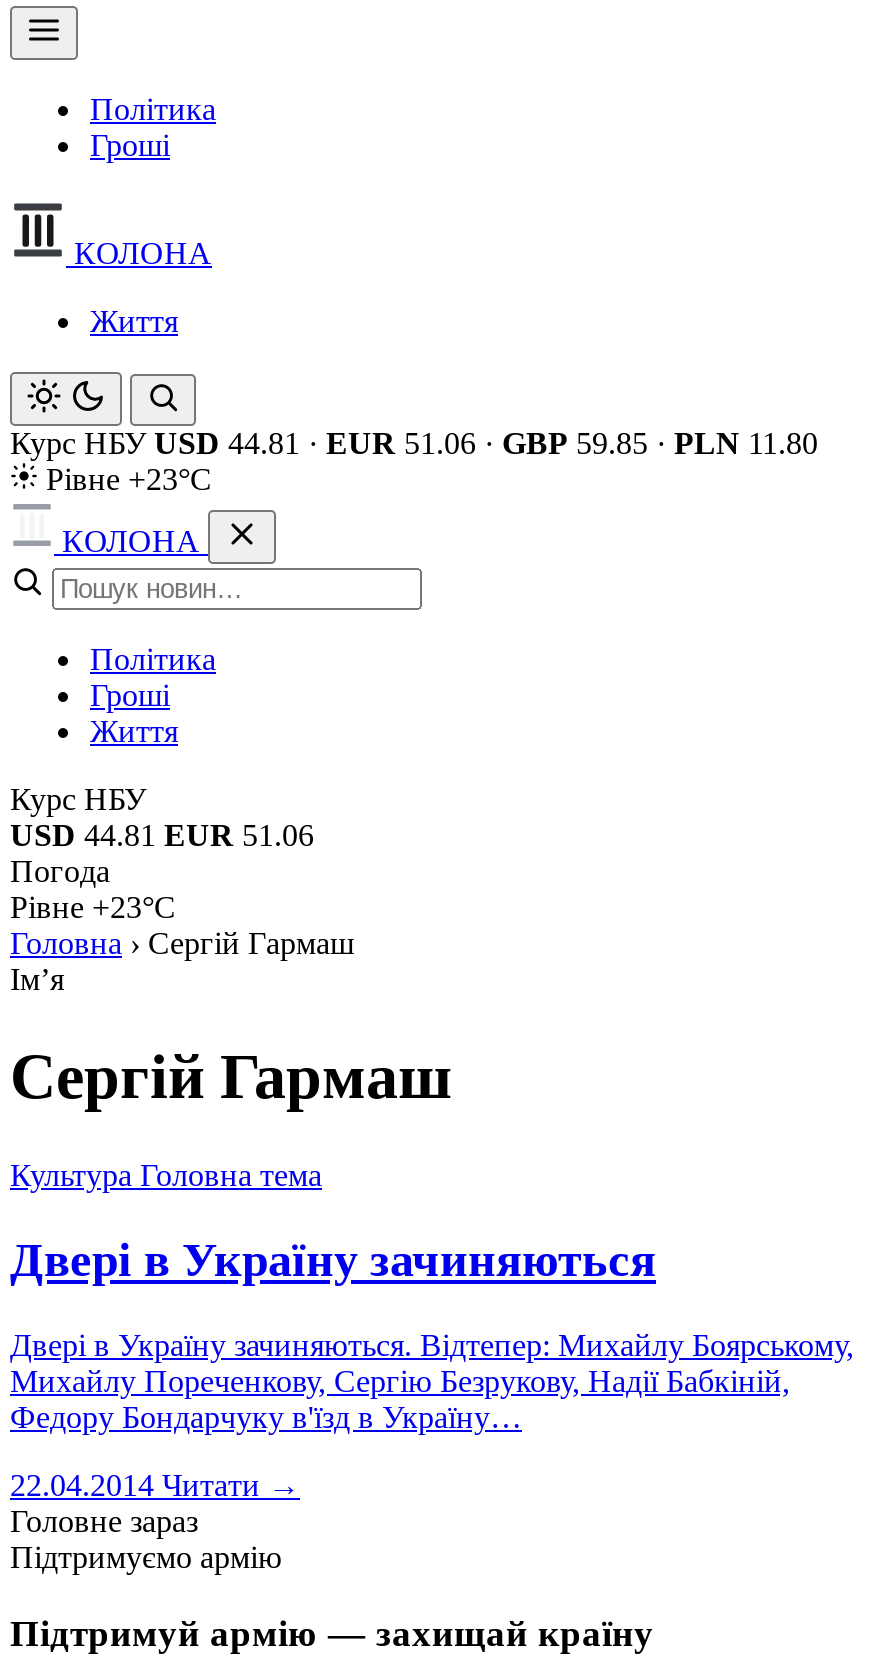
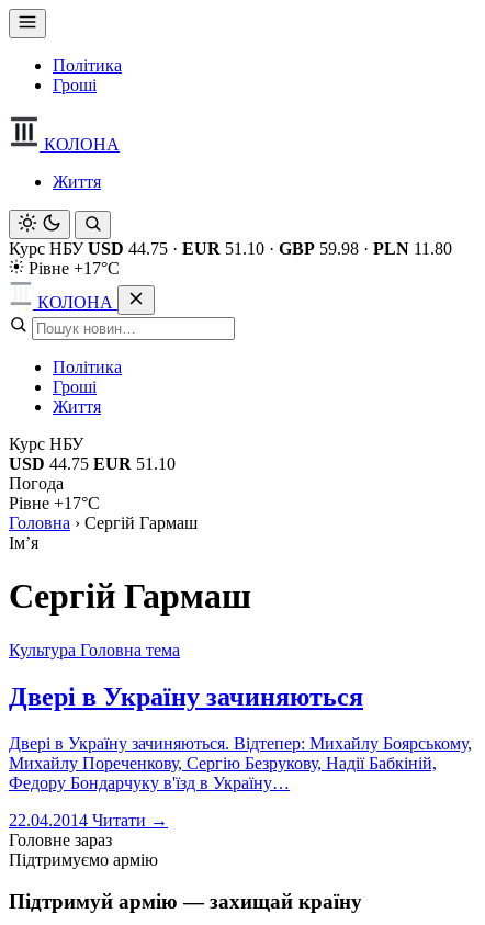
- Курс НБУ USD 44.81 · EUR 51.06 · GBP 59.85 · PLN 11.80
+ Курс НБУ USD 44.75 · EUR 51.10 · GBP 59.98 · PLN 11.80

- Рівне +23°C
+ Рівне +17°C

- USD 44.81 EUR 51.06
+ USD 44.75 EUR 51.10

- Рівне +23°C
+ Рівне +17°C
